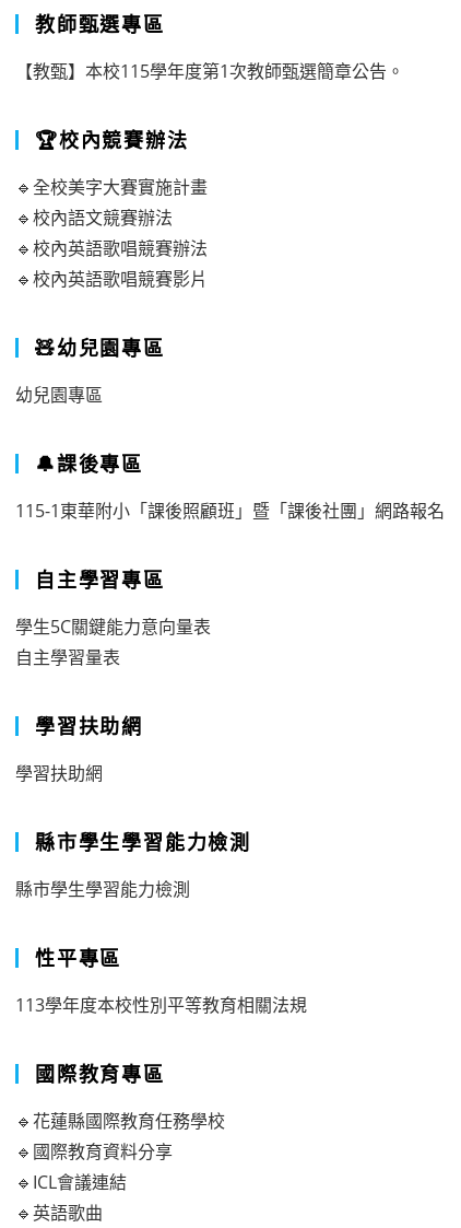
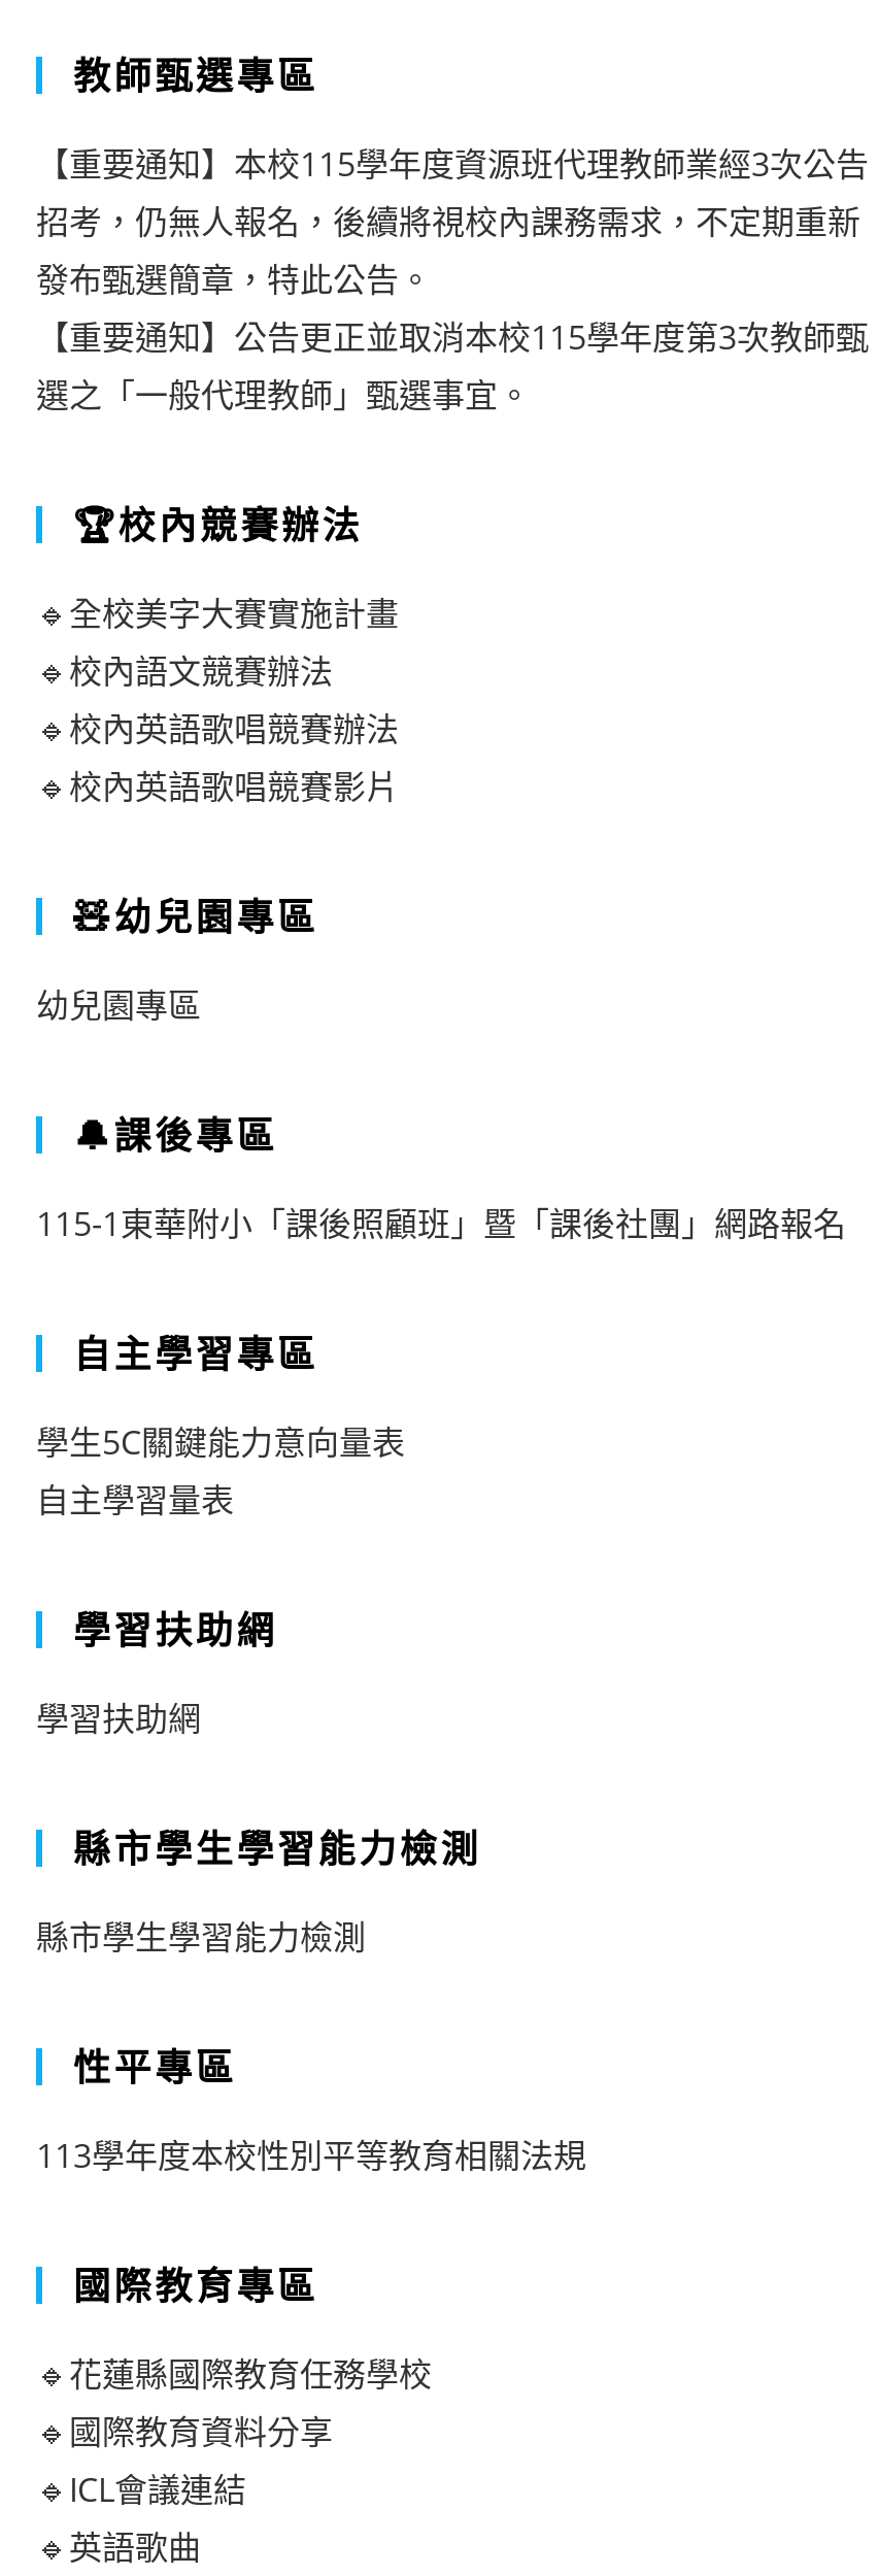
- 【教甄】本校115學年度第1次教師甄選簡章公告。
+ 【重要通知】本校115學年度資源班代理教師業經3次公告
+ 招考，仍無人報名，後續將視校內課務需求，不定期重新
+ 發布甄選簡章，特此公告。
+ 【重要通知】公告更正並取消本校115學年度第3次教師甄
+ 選之「一般代理教師」甄選事宜。
